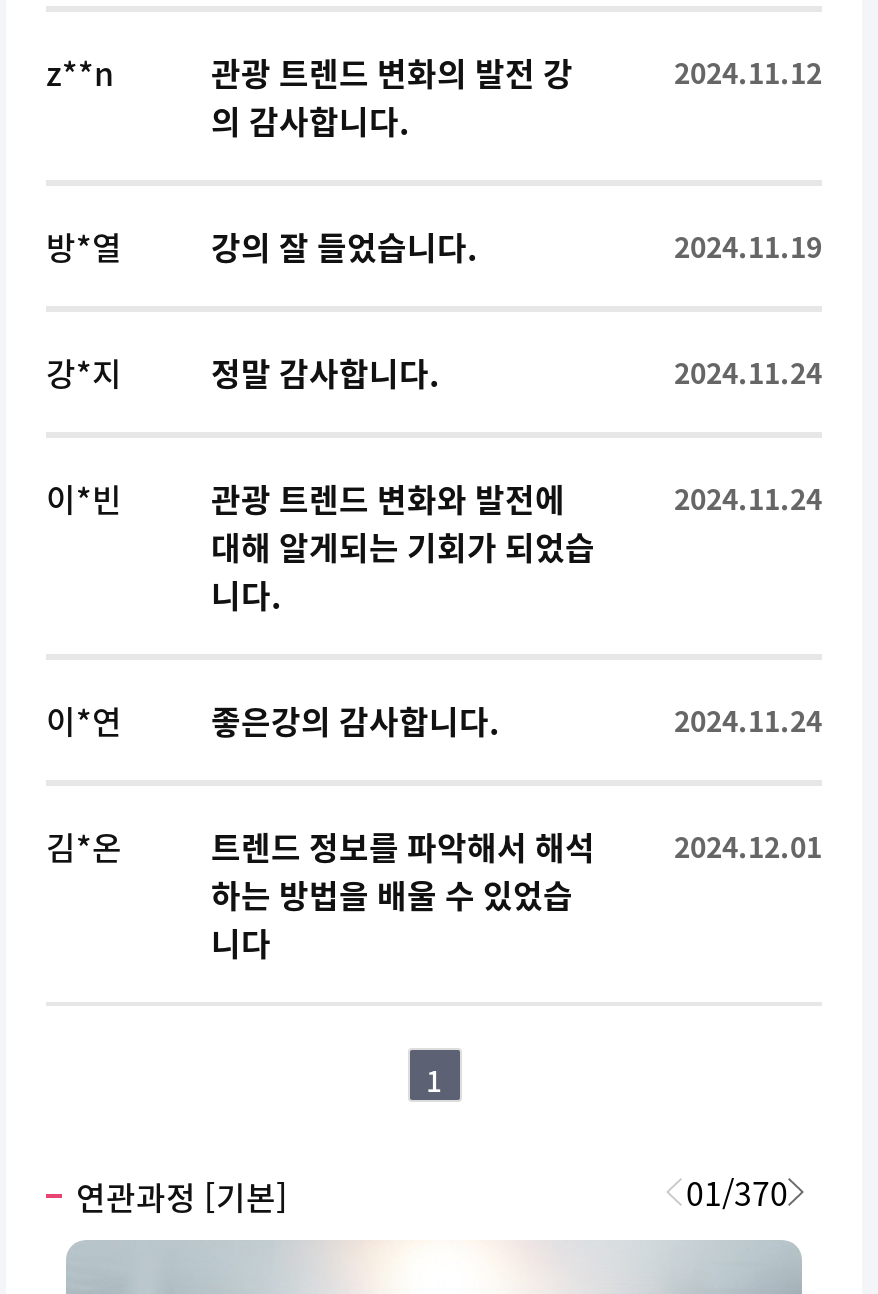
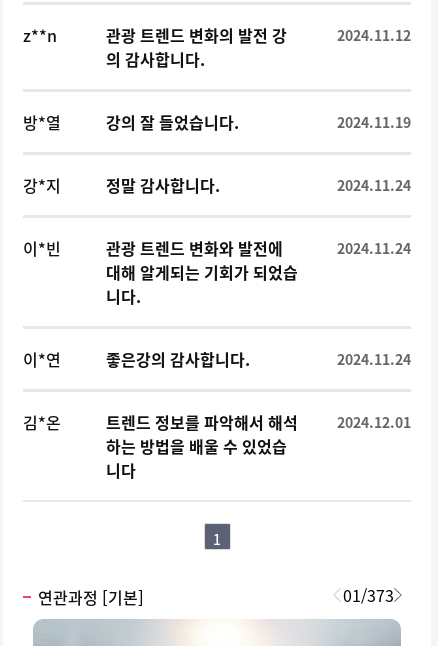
- 01/370
+ 01/373
